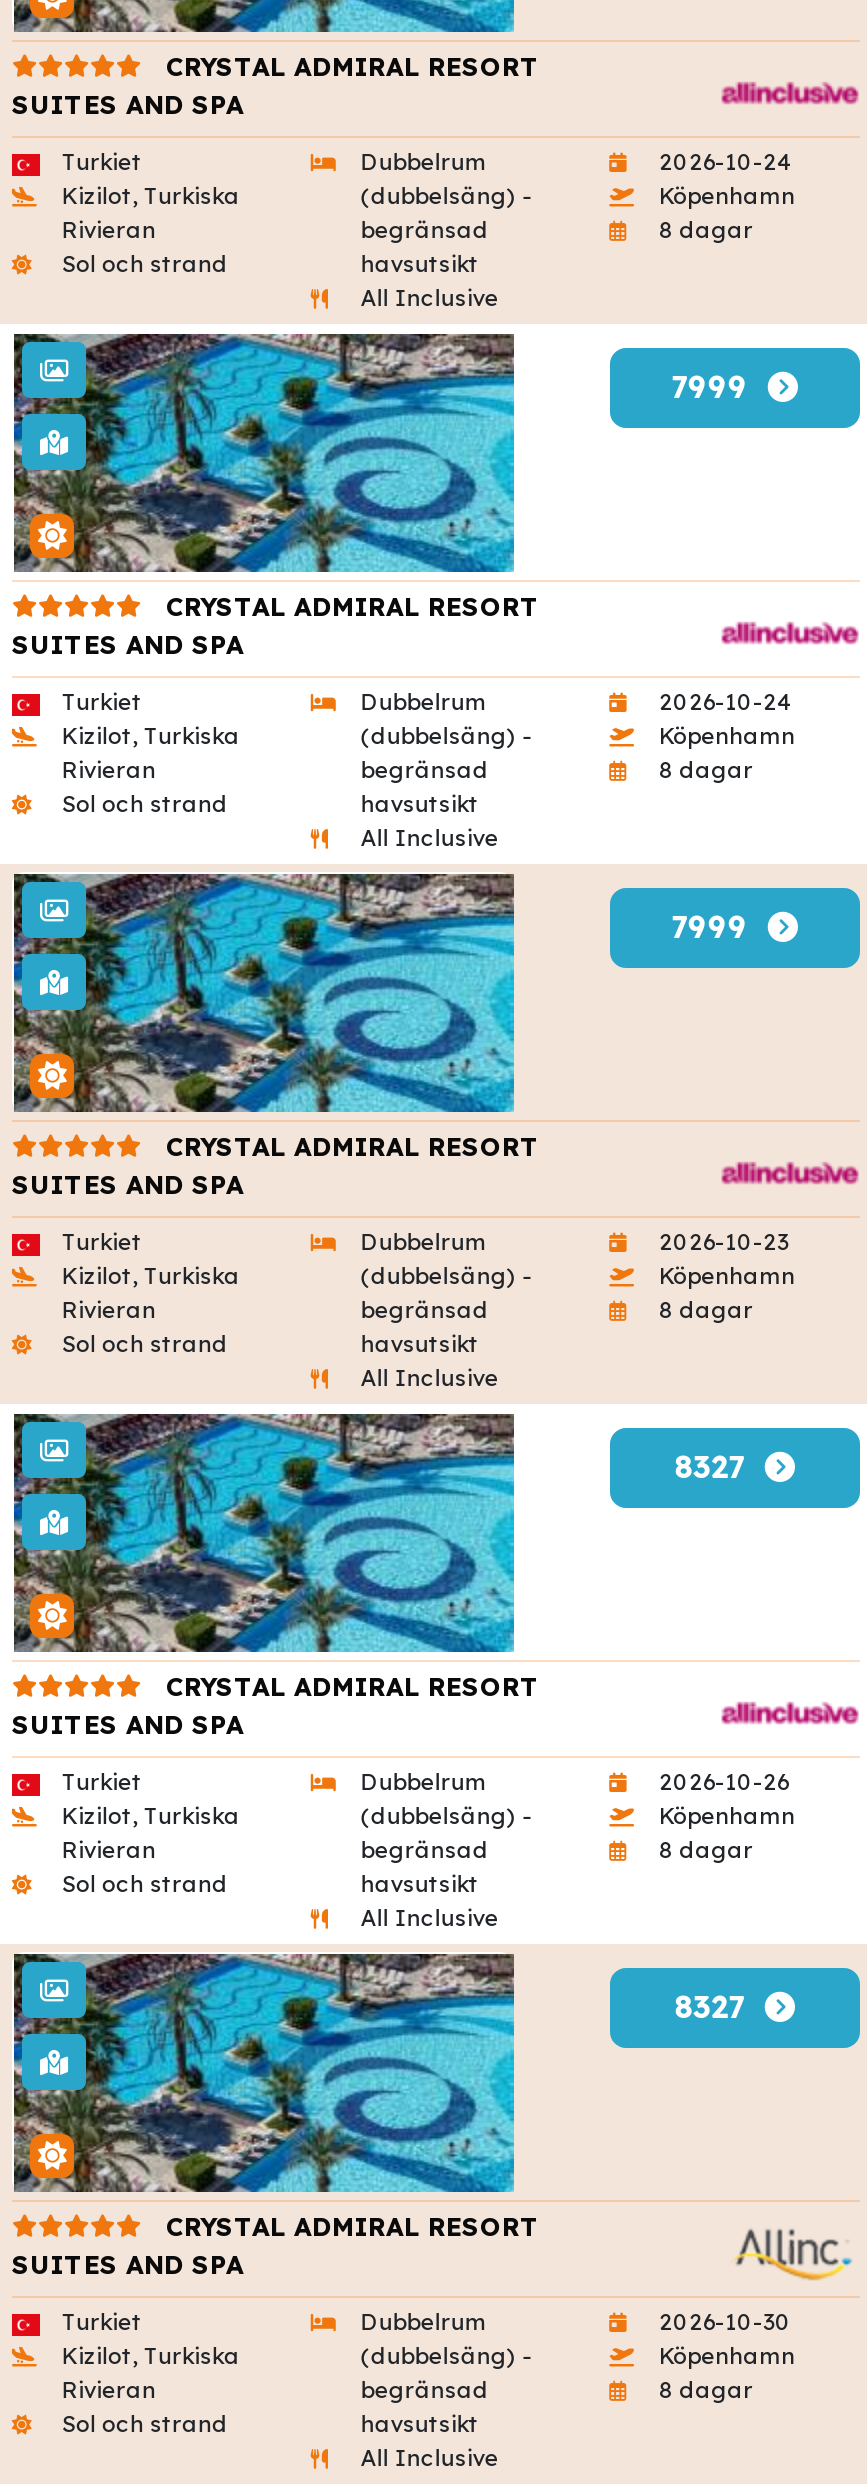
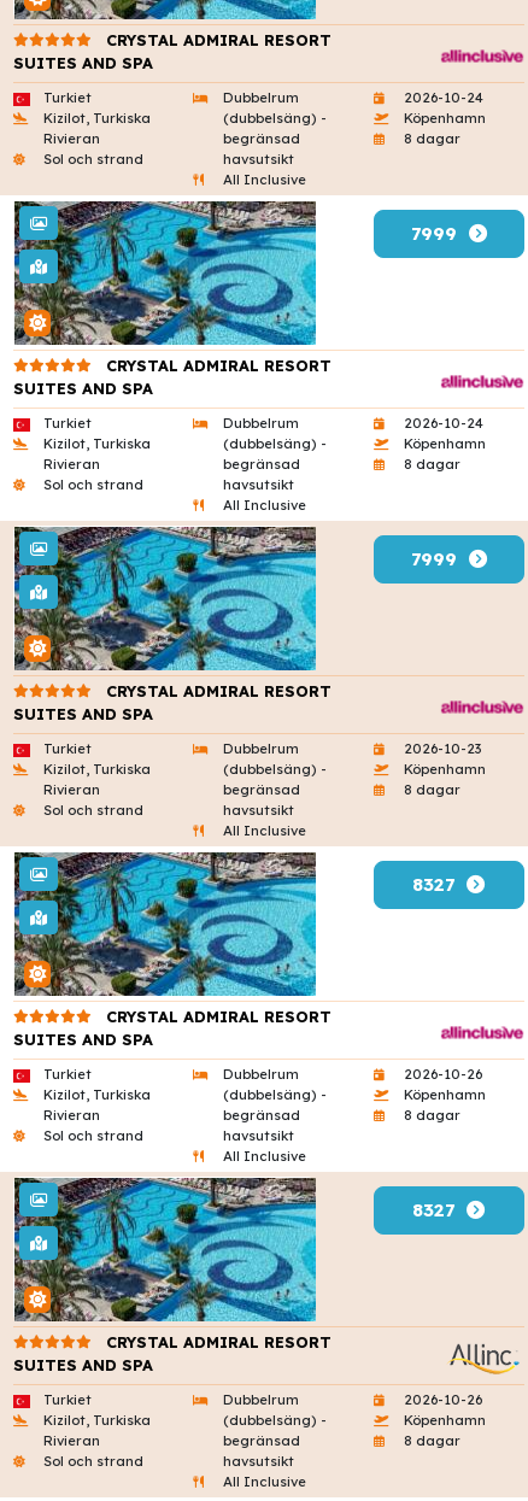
- 2026-10-30
+ 2026-10-26
